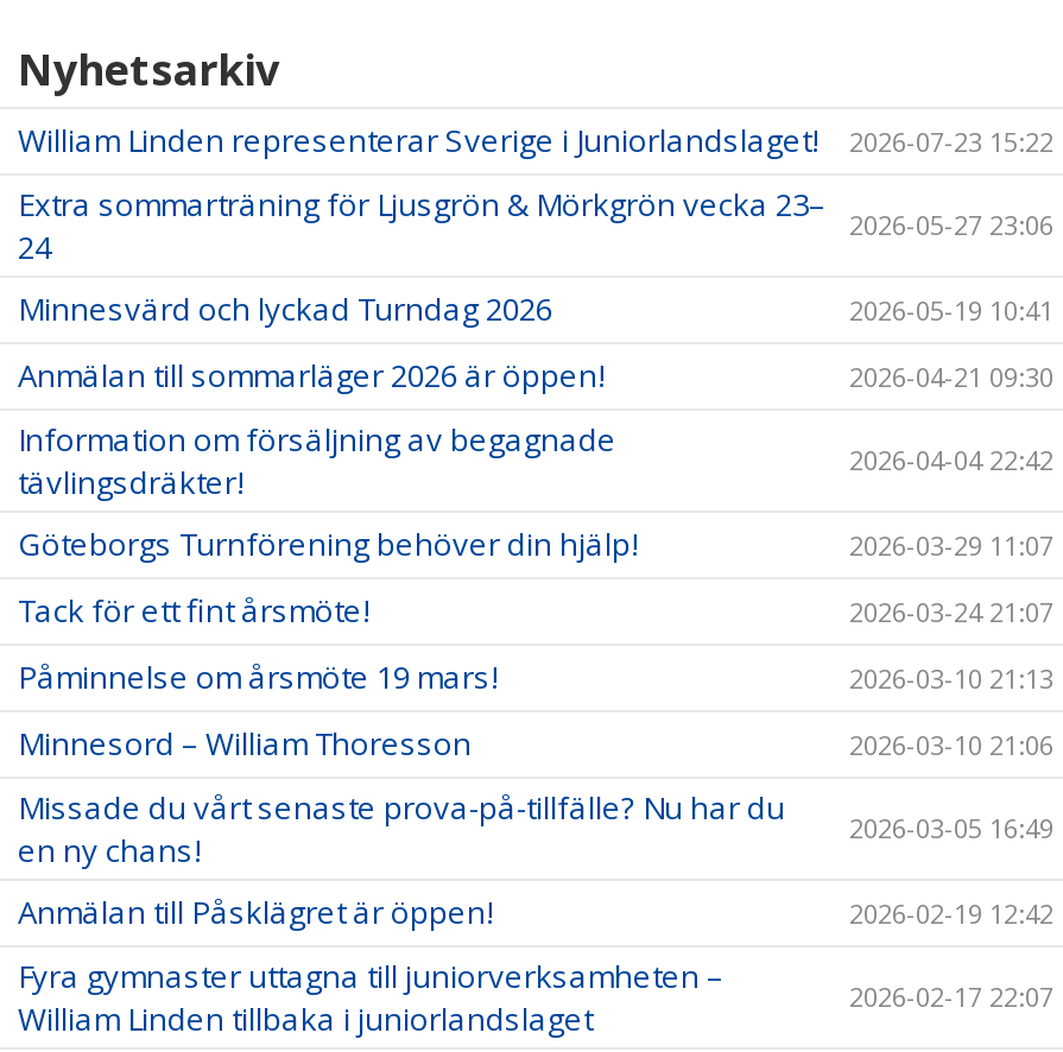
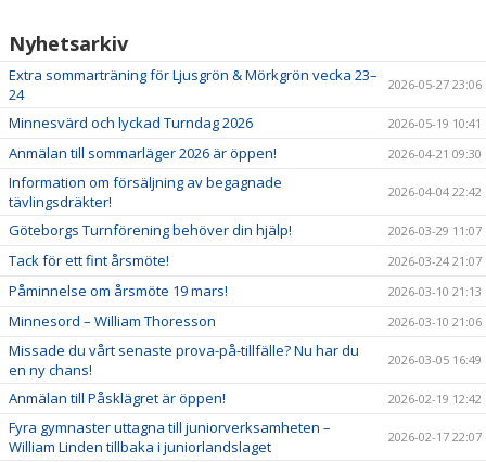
- William Linden representerar Sverige i Juniorlandslaget!
- 2026-07-23 15:22
